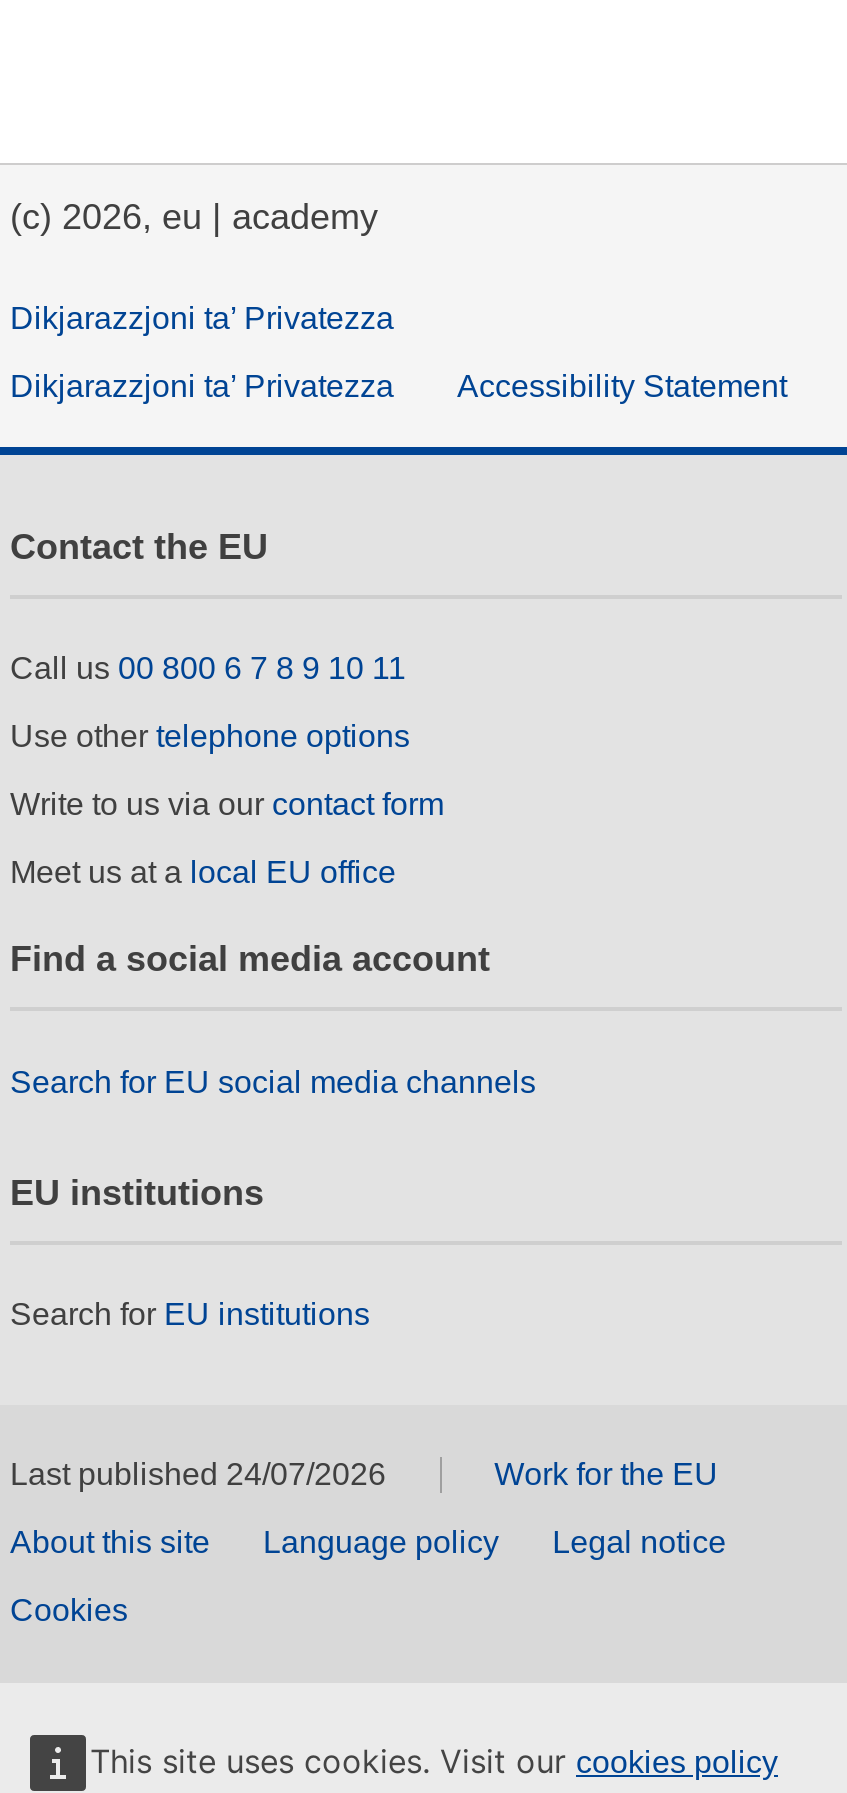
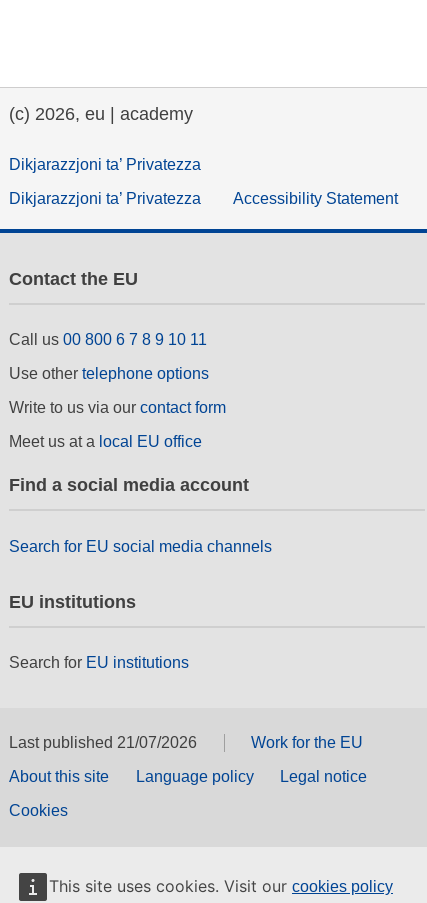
- Last published 24/07/2026
+ Last published 21/07/2026
